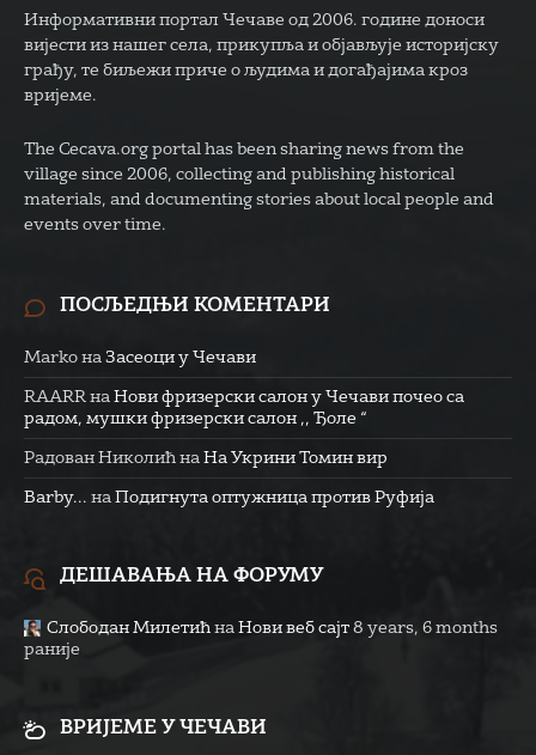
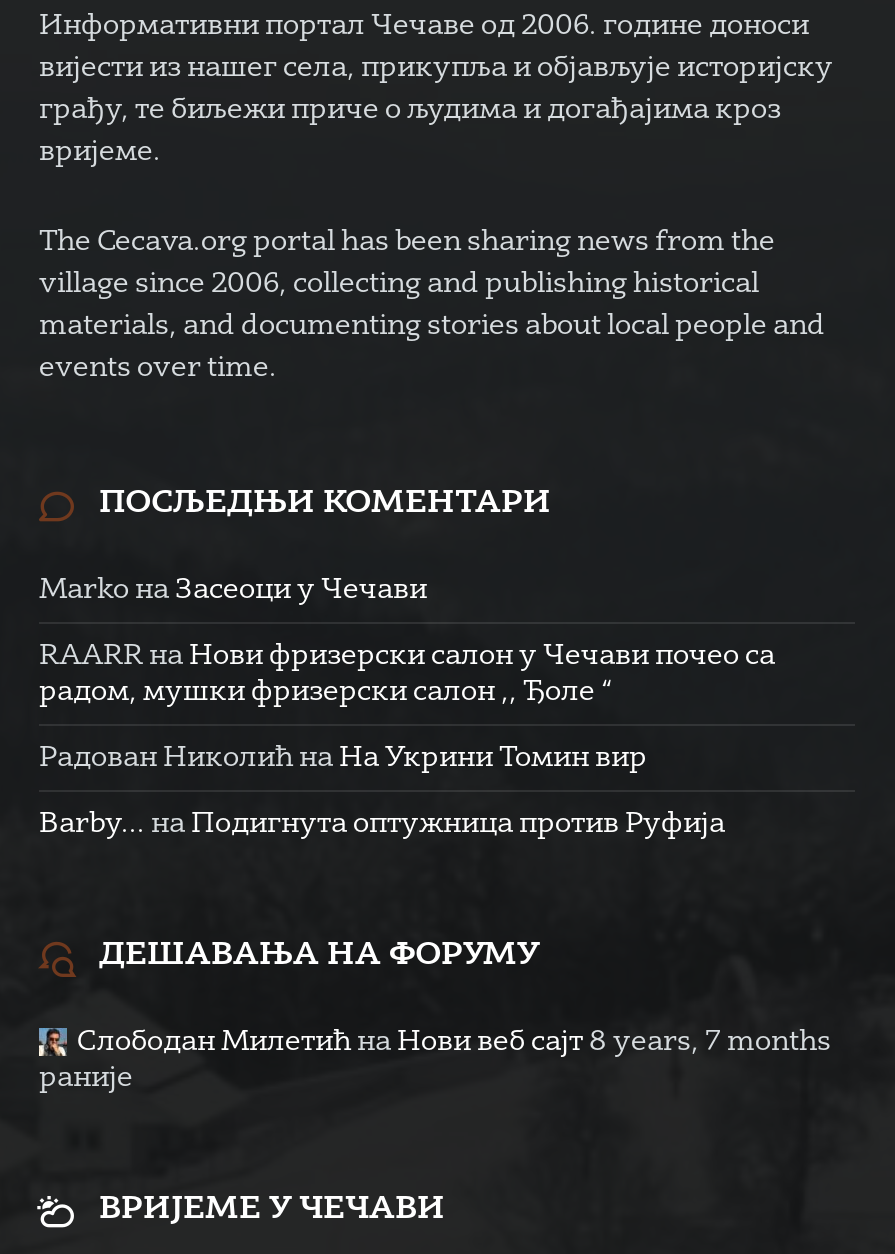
- Слободан Милетић на Нови веб сајт 8 years, 6 months
+ Слободан Милетић на Нови веб сајт 8 years, 7 months
